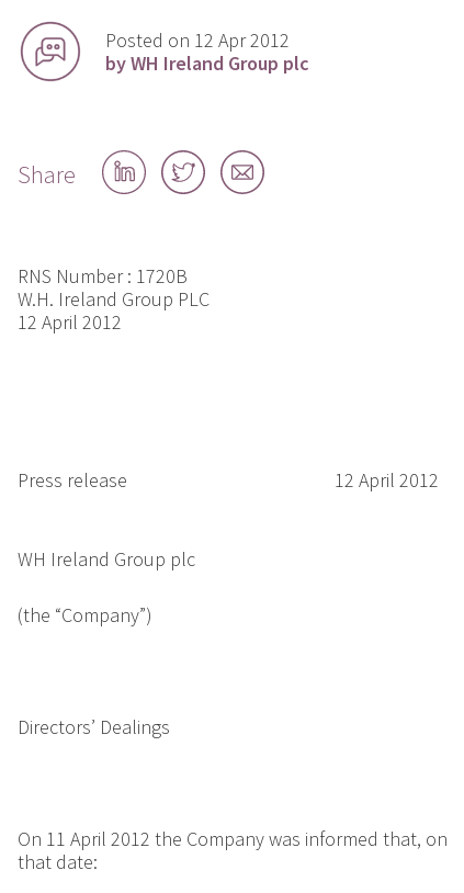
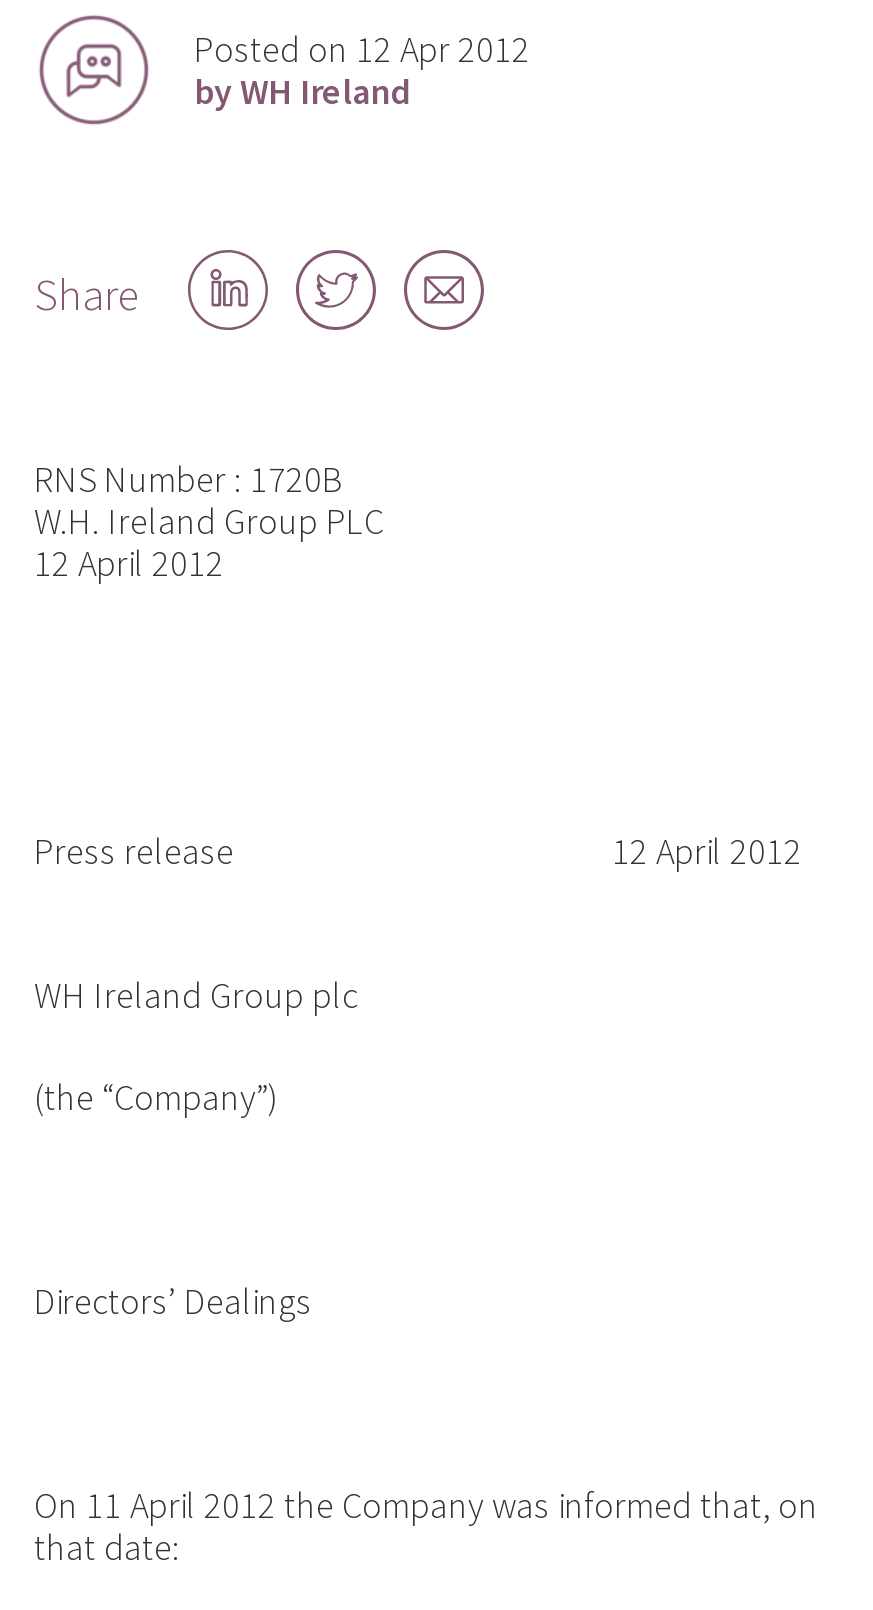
- by WH Ireland Group plc
+ by WH Ireland
